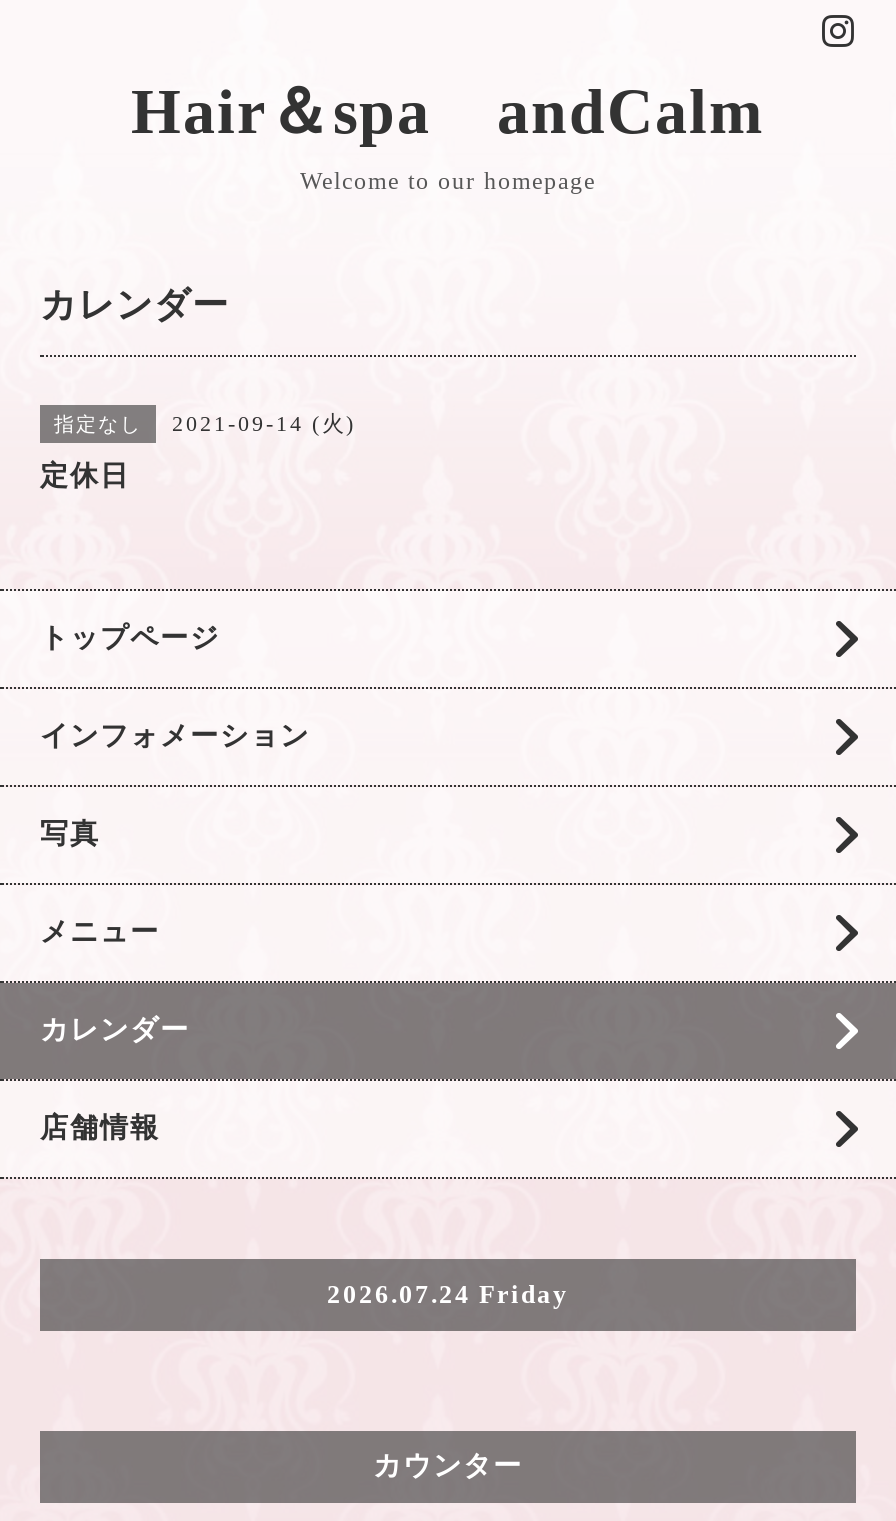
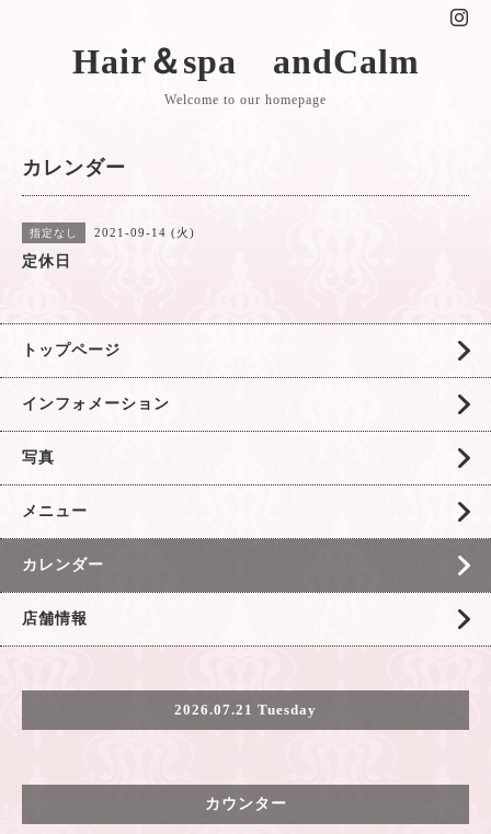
- 2026.07.24 Friday
+ 2026.07.21 Tuesday
